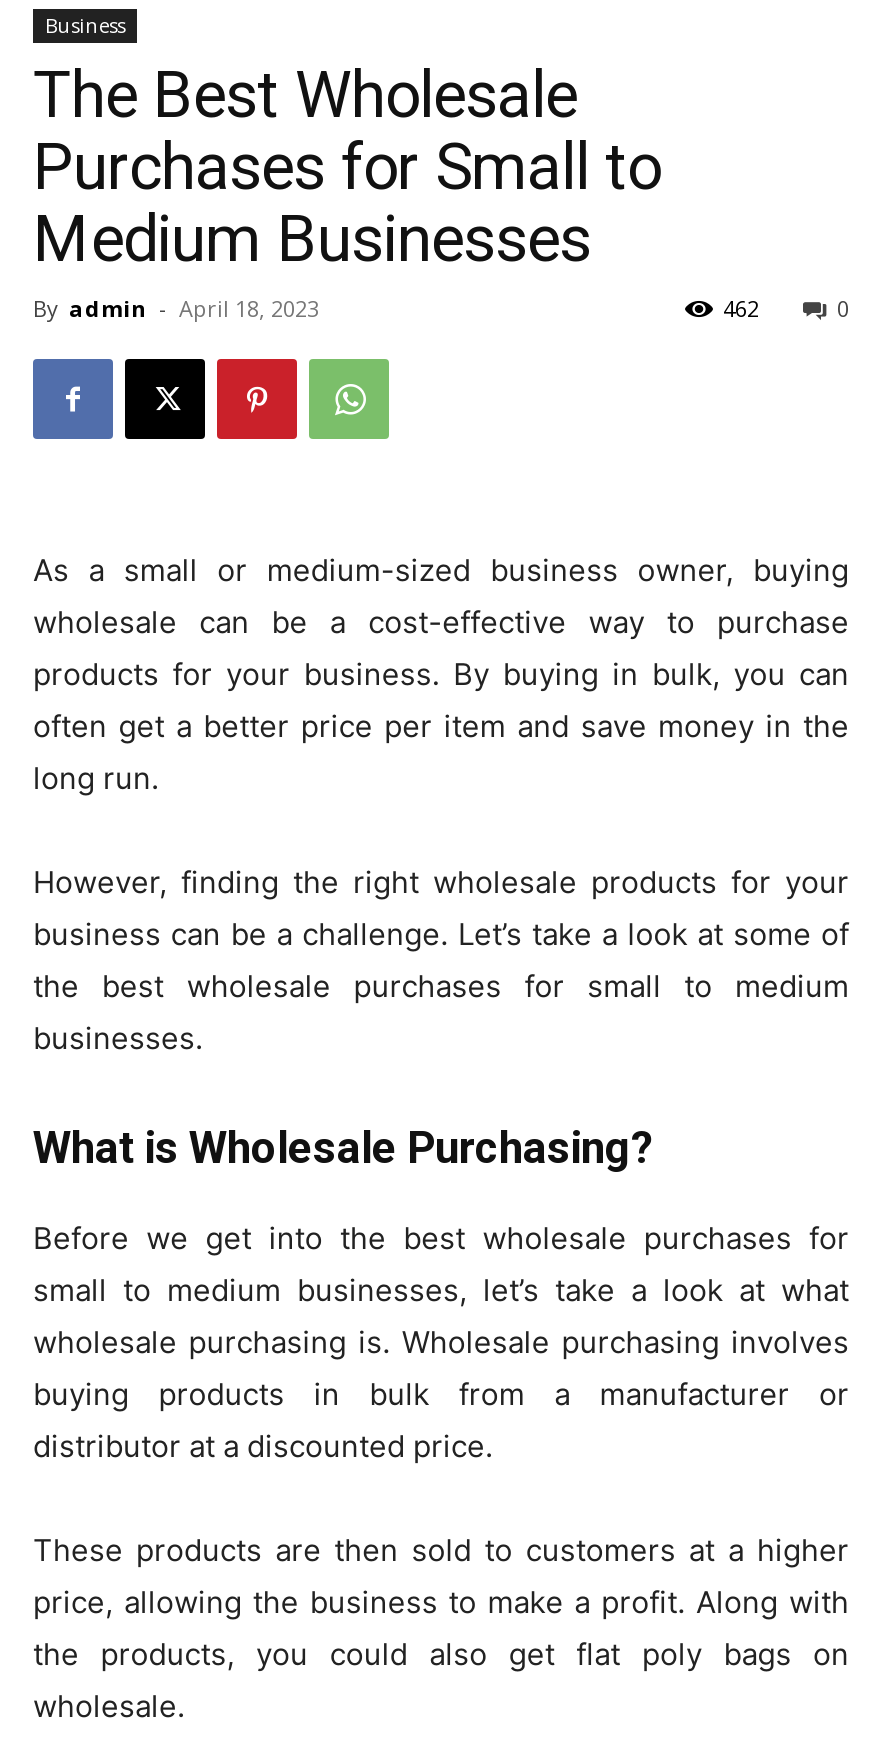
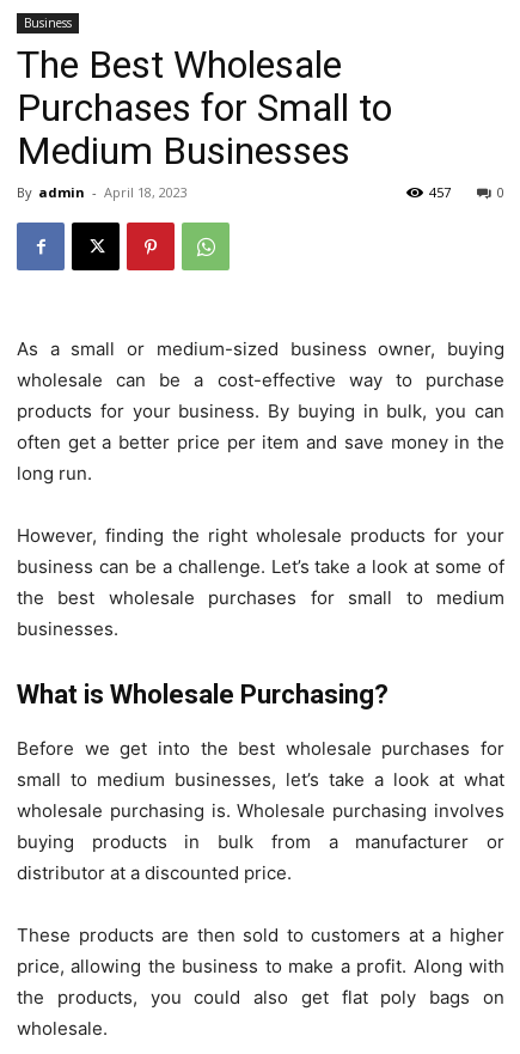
- 462
+ 457
